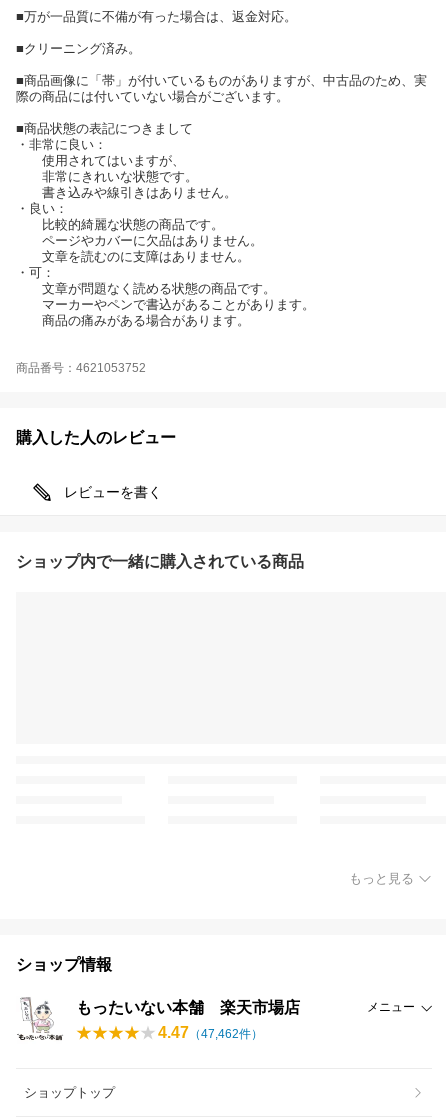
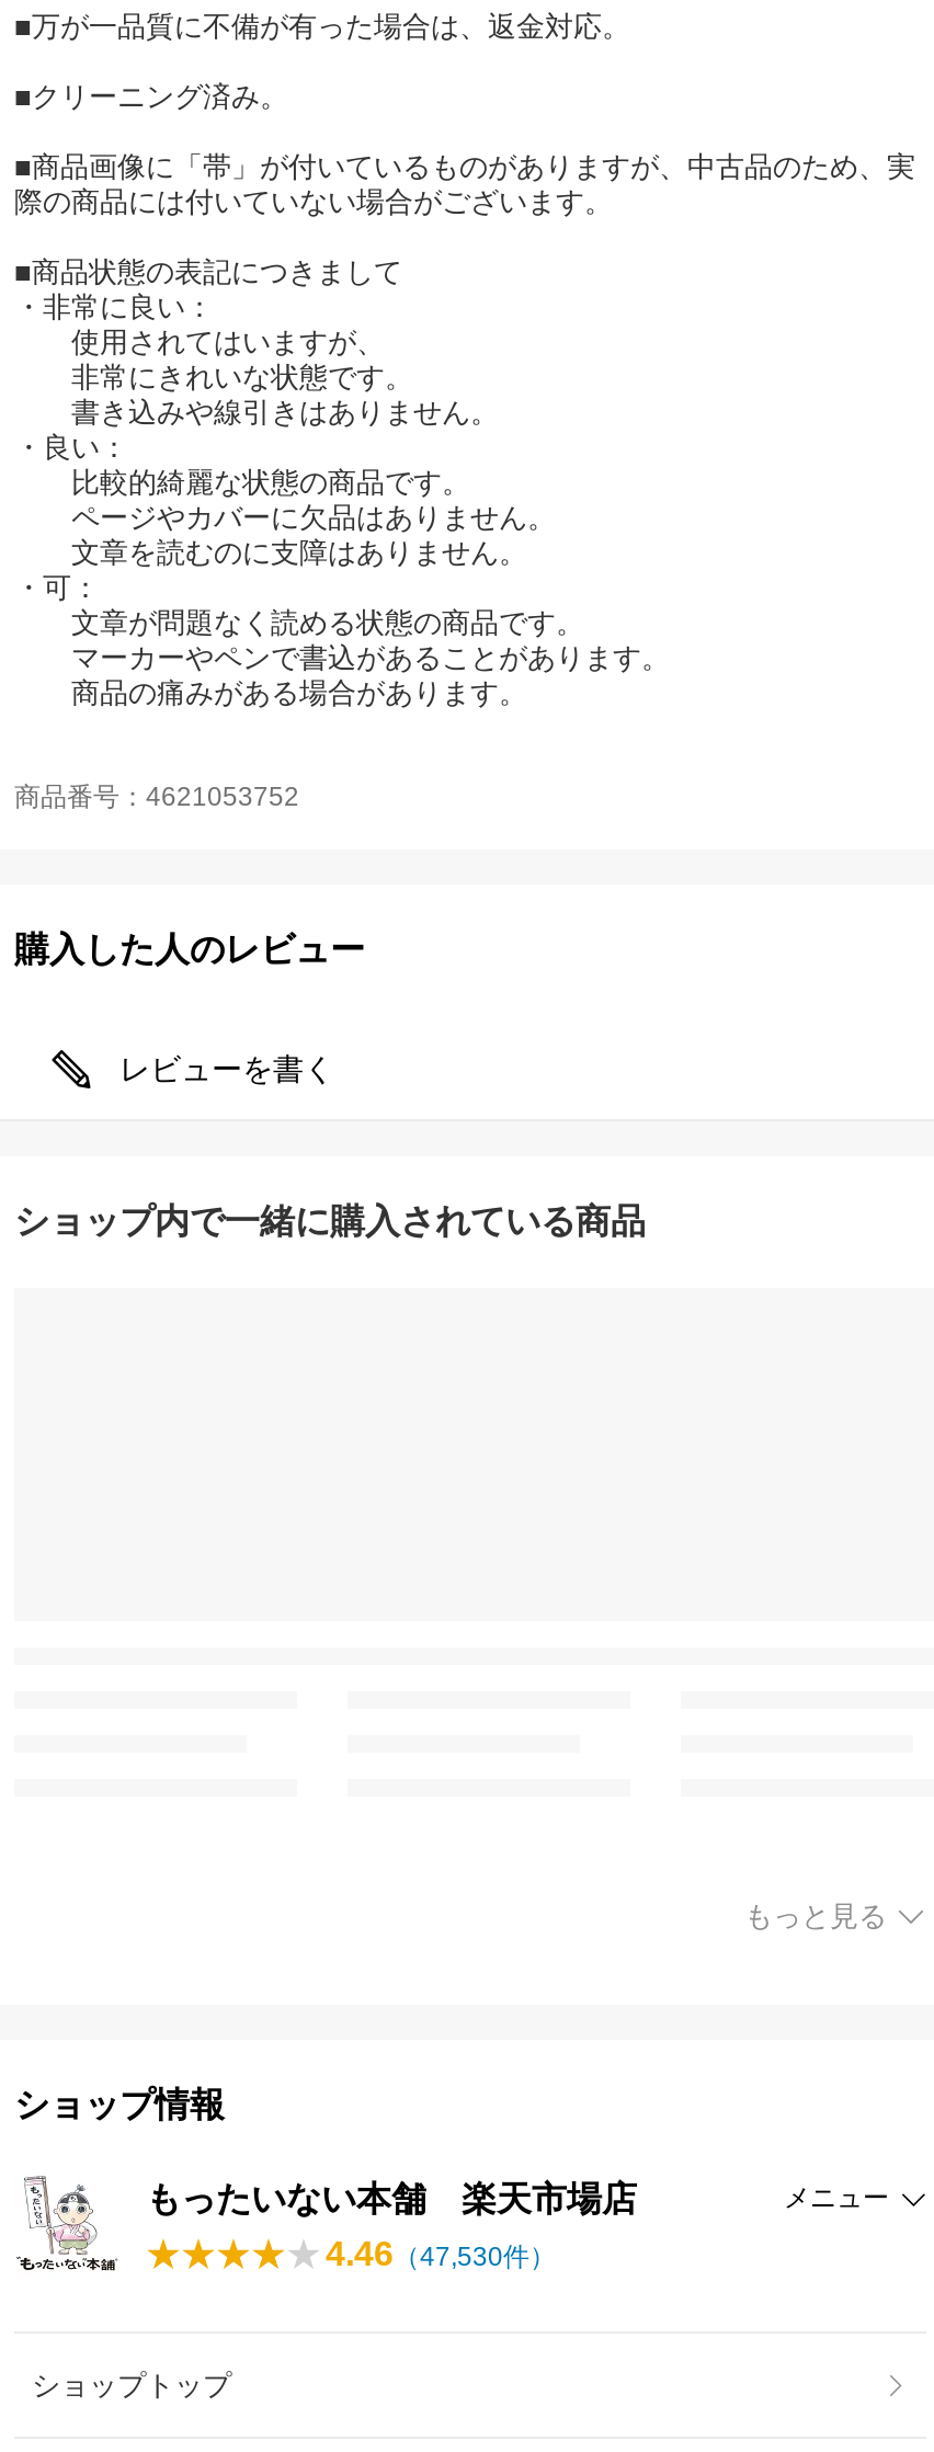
- 4.47（47,462件）
+ 4.46（47,530件）
